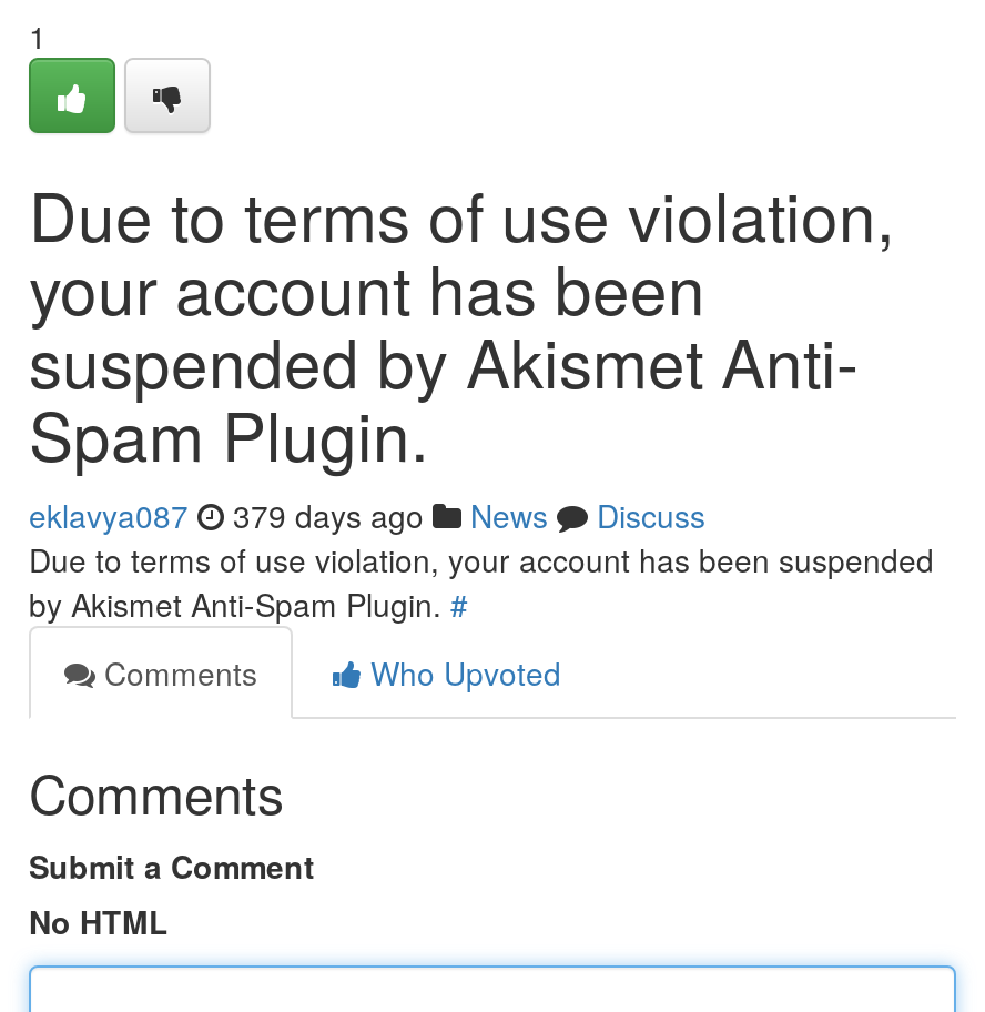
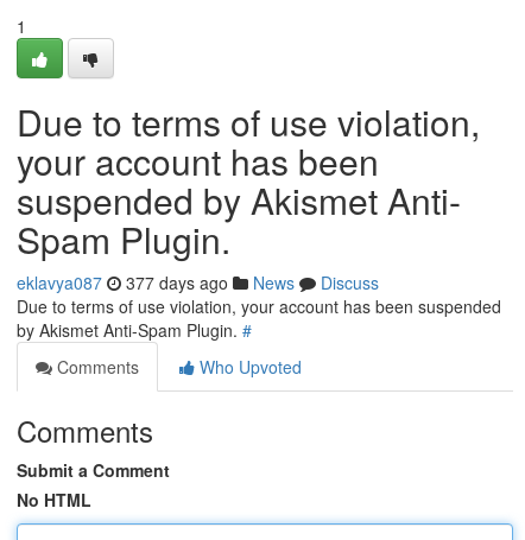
- eklavya087 379 days ago News Discuss
+ eklavya087 377 days ago News Discuss
